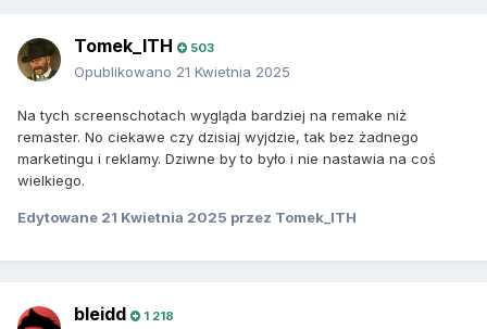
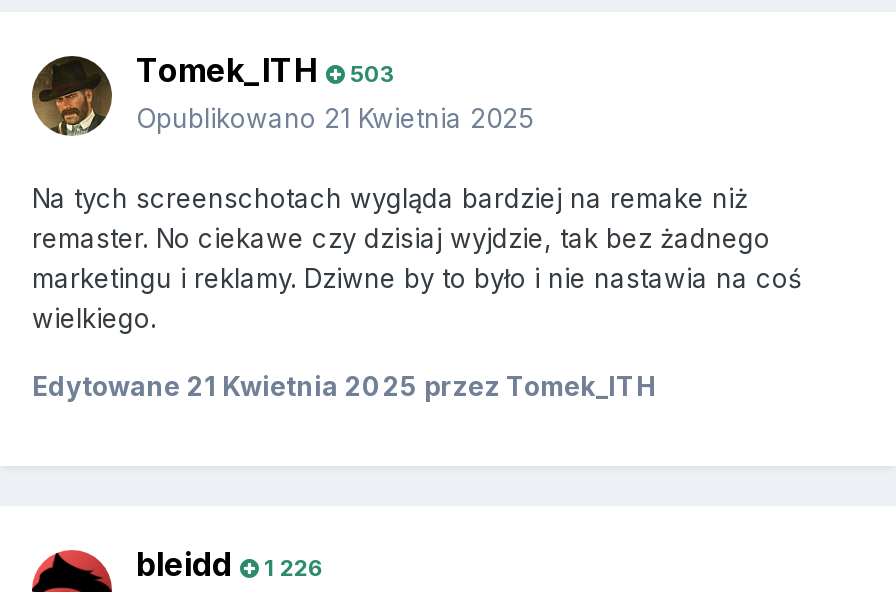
- bleidd 1 218
+ bleidd 1 226
